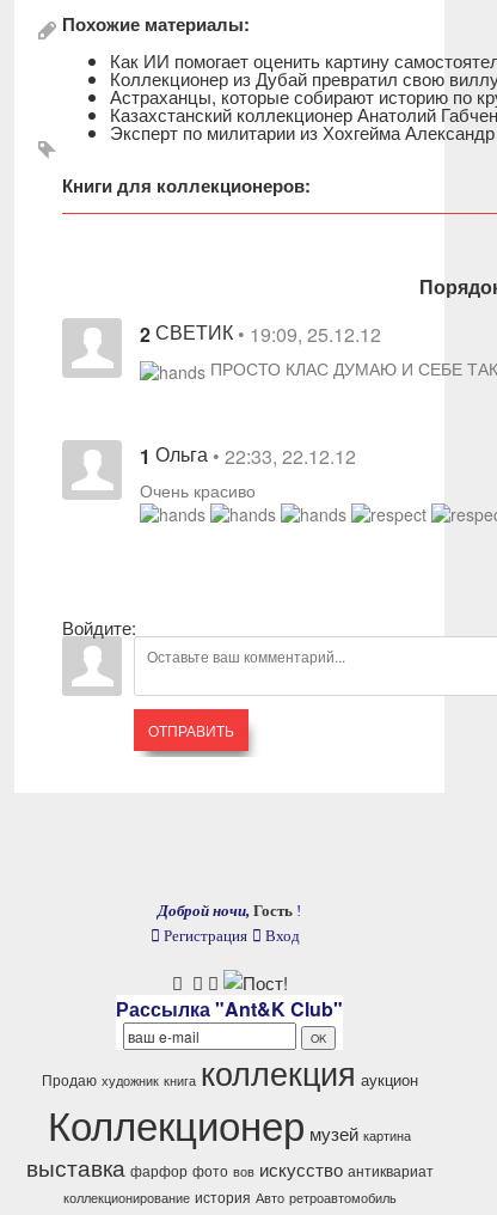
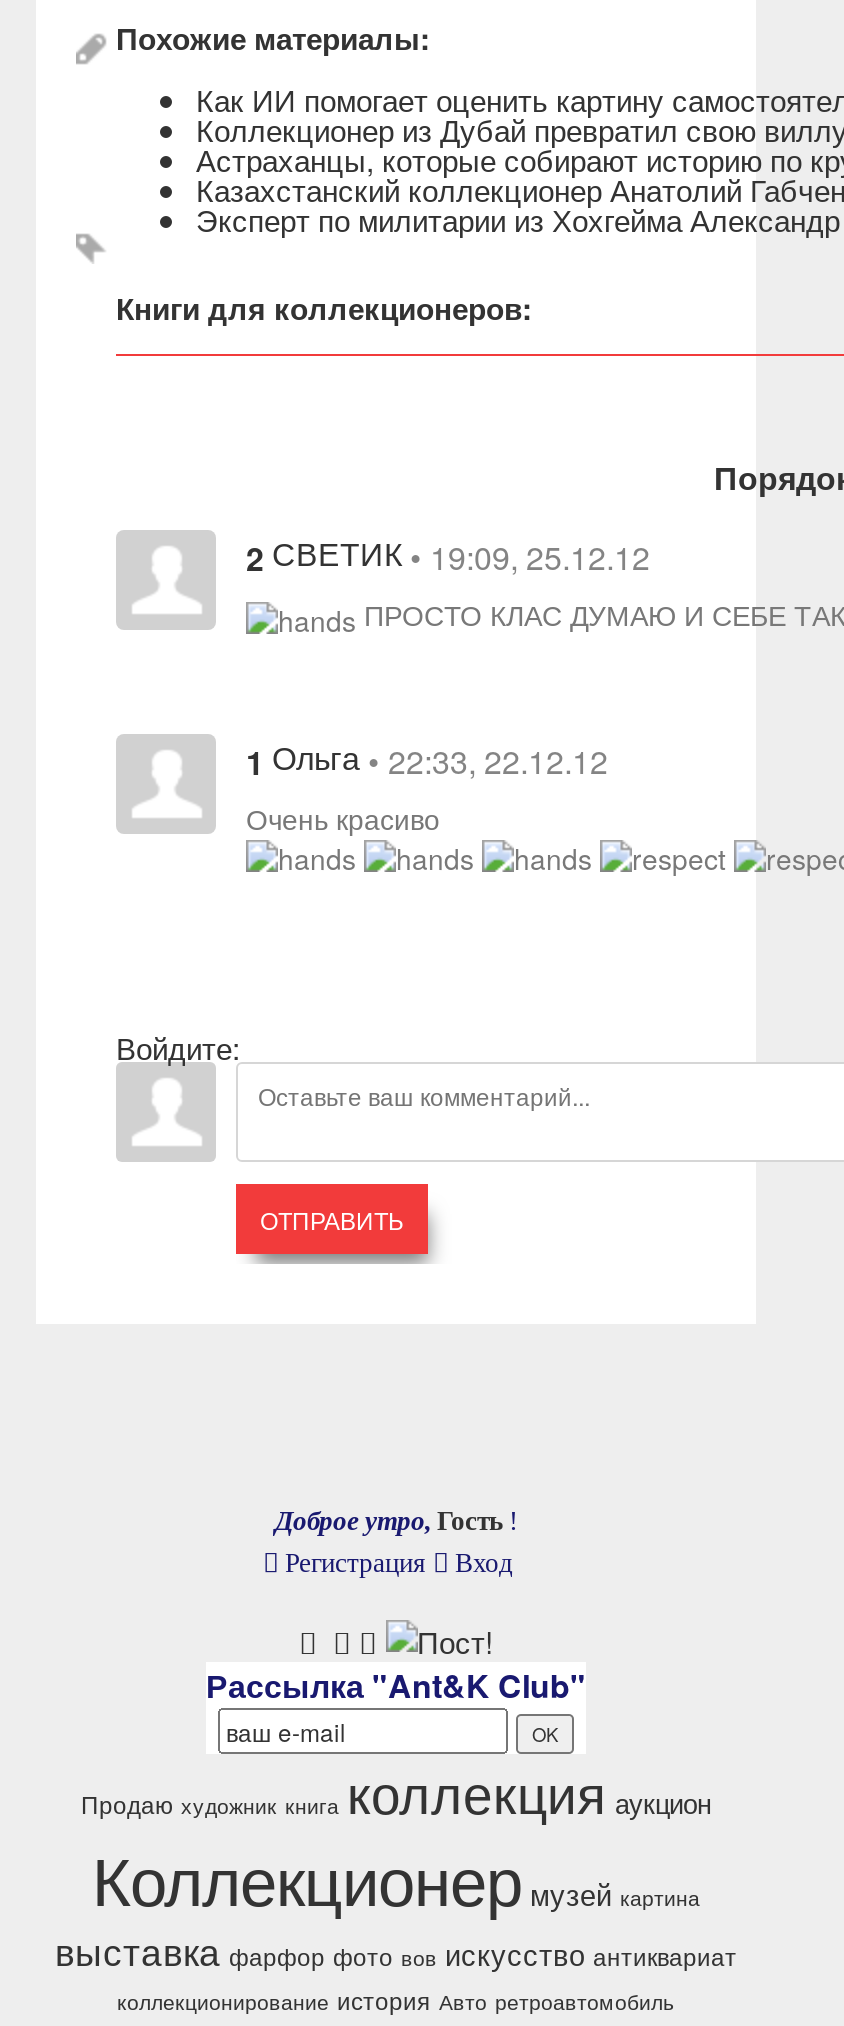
- Доброй ночи, Гость !
+ Доброе утро, Гость !
